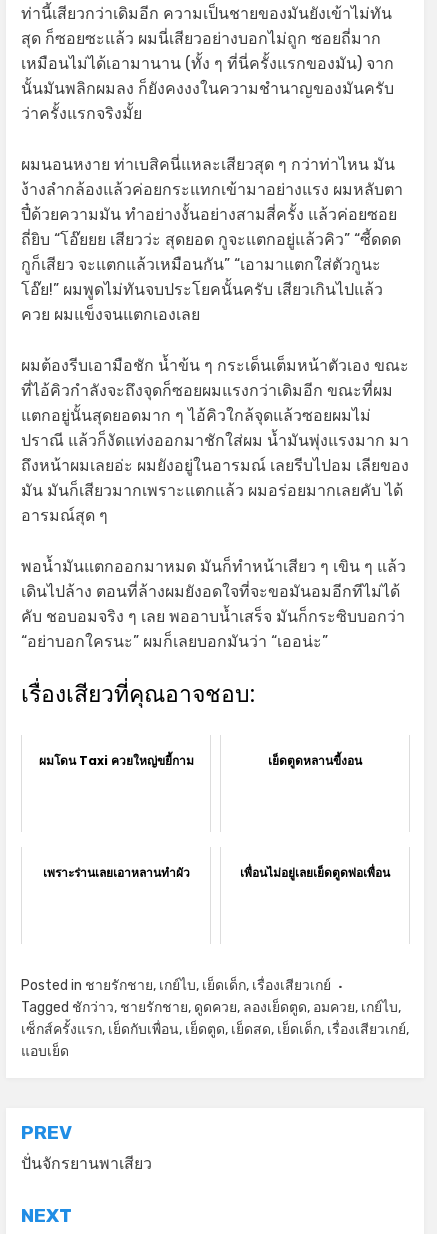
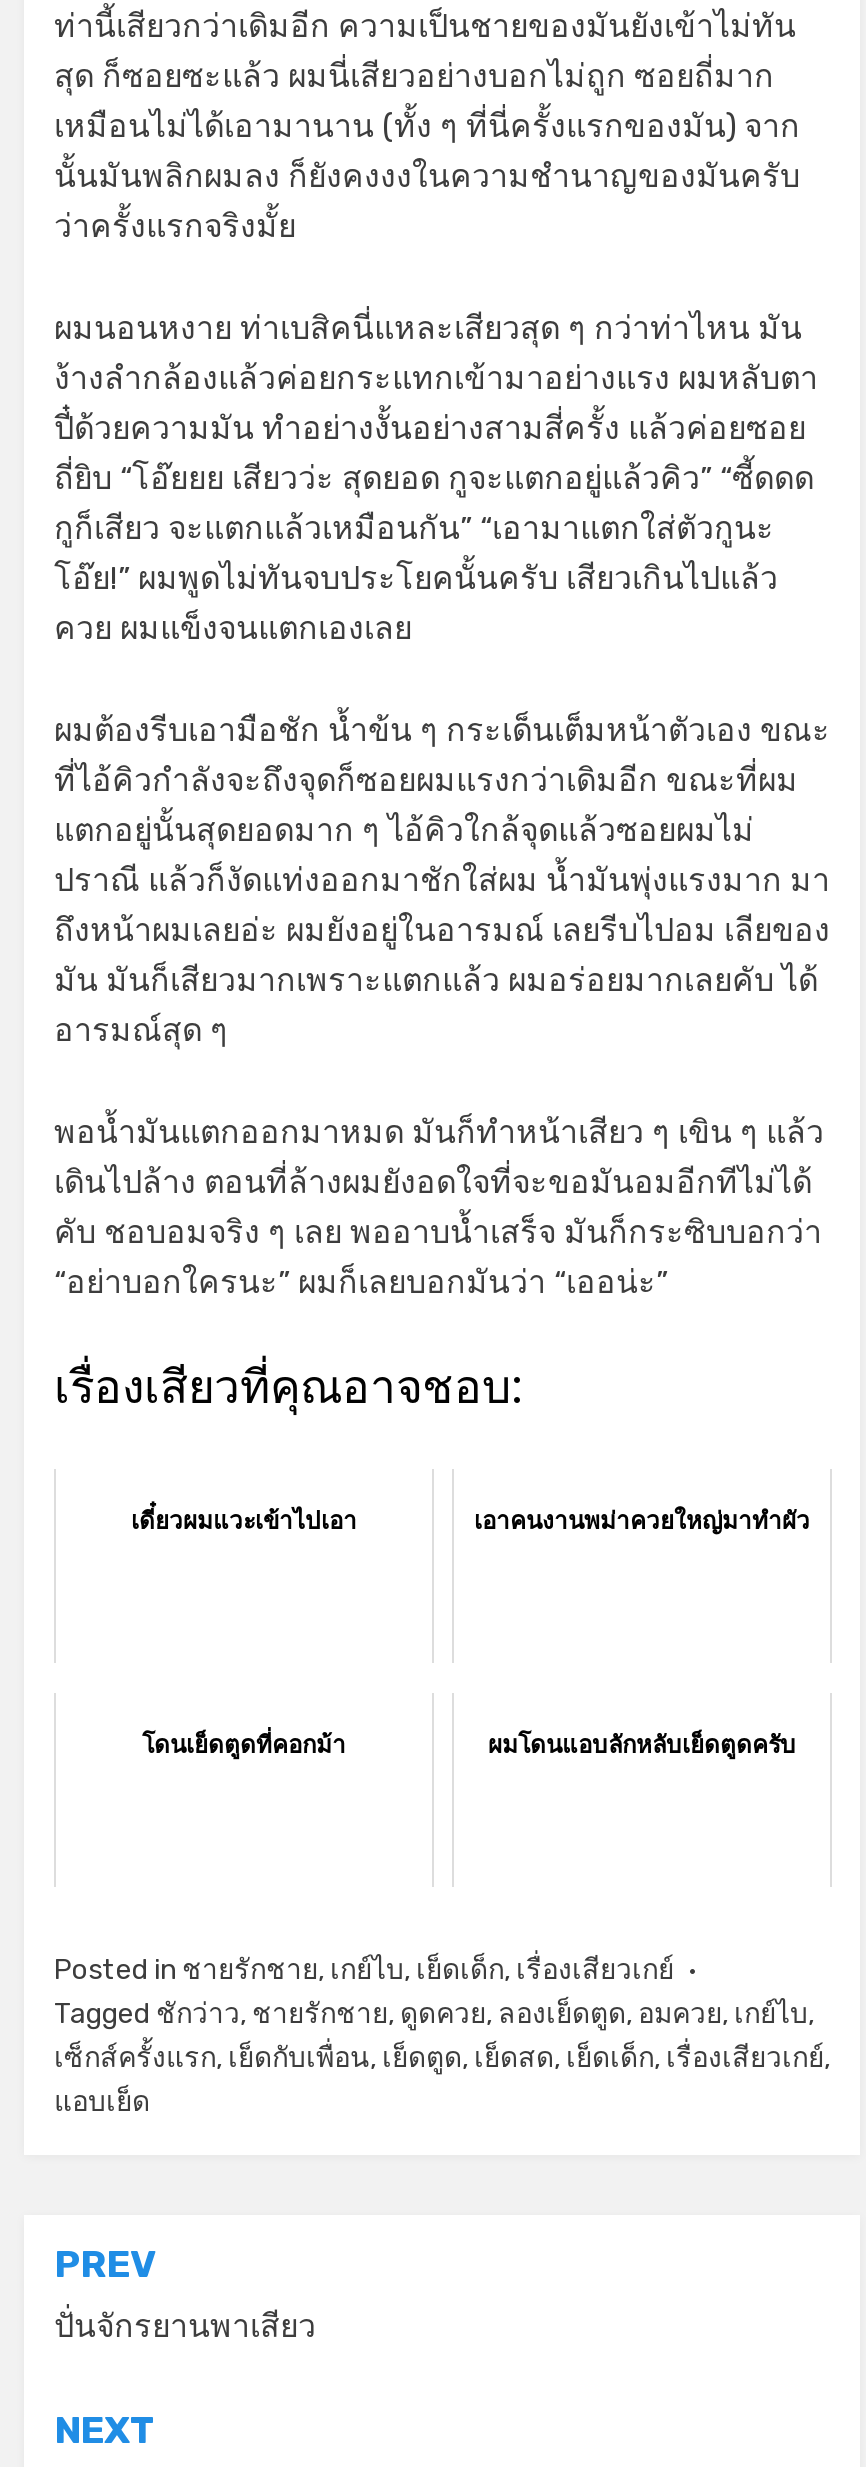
- ผมโดน Taxi ควยใหญ่ขยี้กาม
- เย็ดตูดหลานขี้งอน
+ เดี๋ยวผมแวะเข้าไปเอา
+ เอาคนงานพม่าควยใหญ่มาทำผัว

- เพราะร่านเลยเอาหลานทำผัว
- เพื่อนไม่อยู่เลยเย็ดตูดพ่อเพื่อน
+ โดนเย็ดตูดที่คอกม้า
+ ผมโดนแอบลักหลับเย็ดตูดครับ
